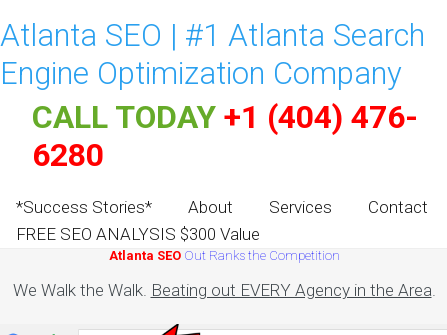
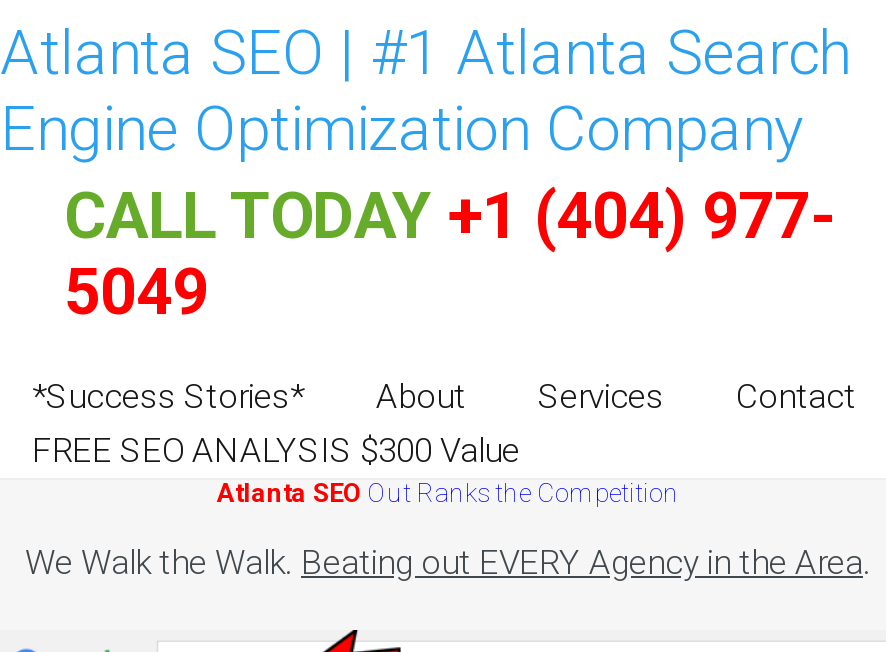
- CALL TODAY +1 (404) 476-
+ CALL TODAY +1 (404) 977-

- 6280
+ 5049
